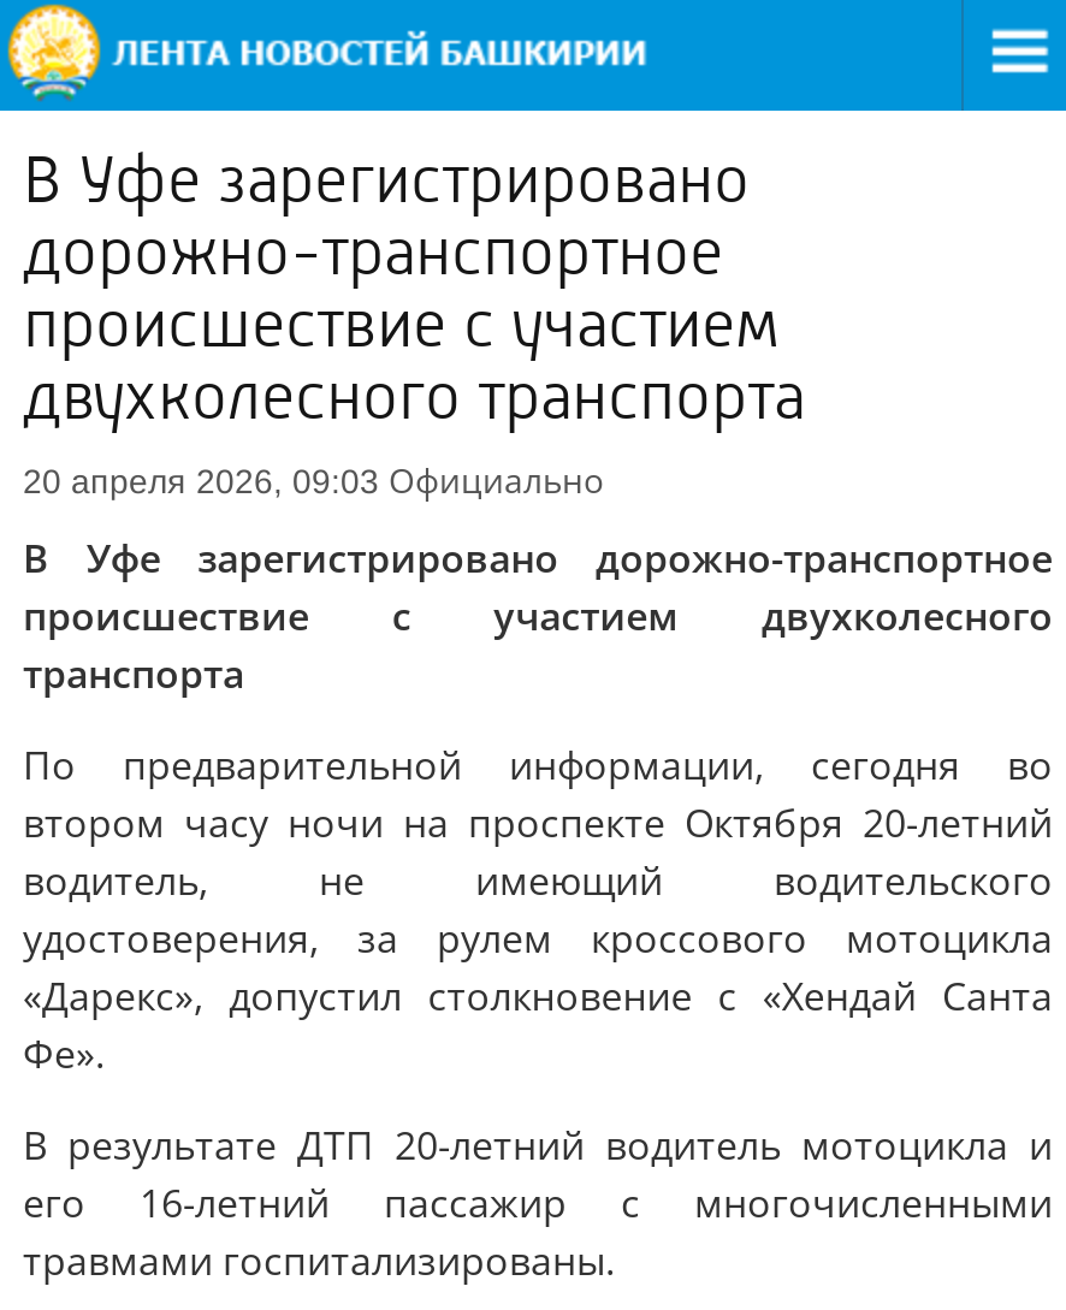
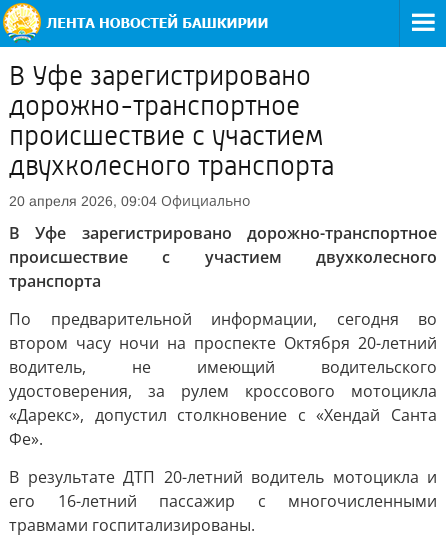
- 20 апреля 2026, 09:03 Официально
+ 20 апреля 2026, 09:04 Официально
